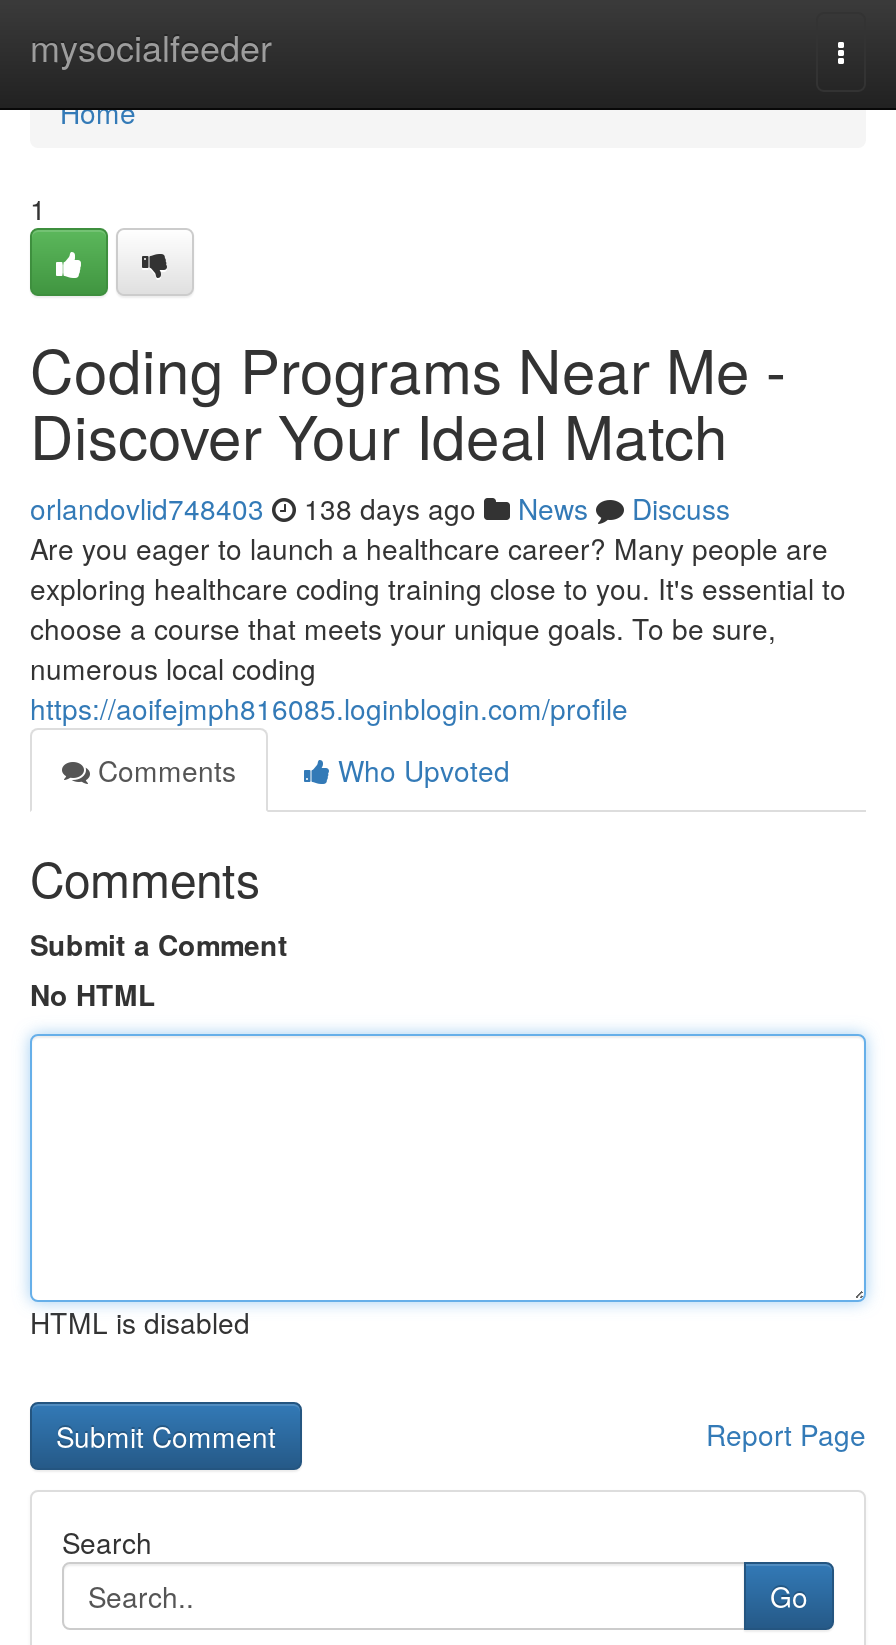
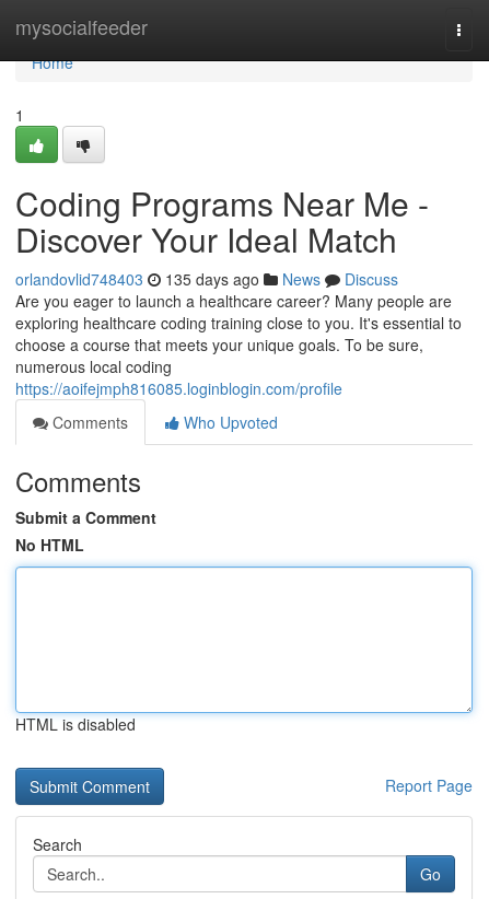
- orlandovlid748403 138 days ago News Discuss
+ orlandovlid748403 135 days ago News Discuss
